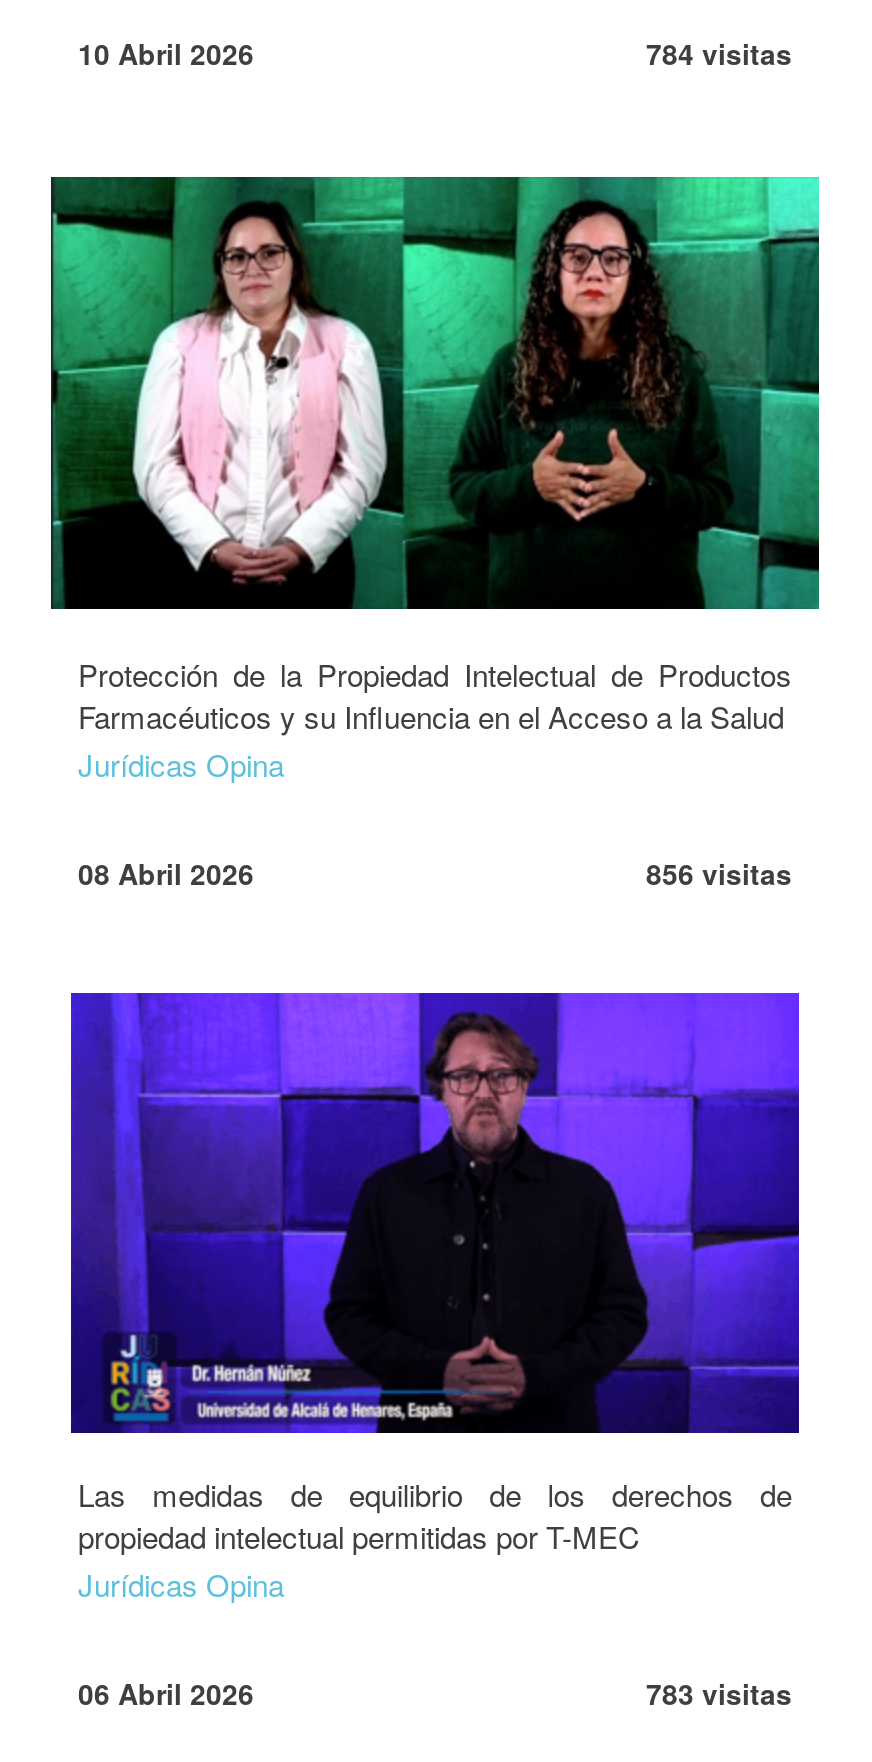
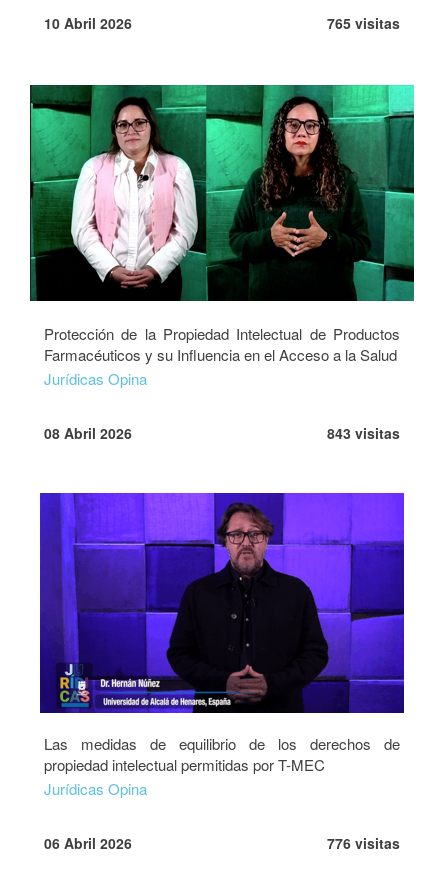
- 784 visitas
+ 765 visitas

- 856 visitas
+ 843 visitas

- 783 visitas
+ 776 visitas
